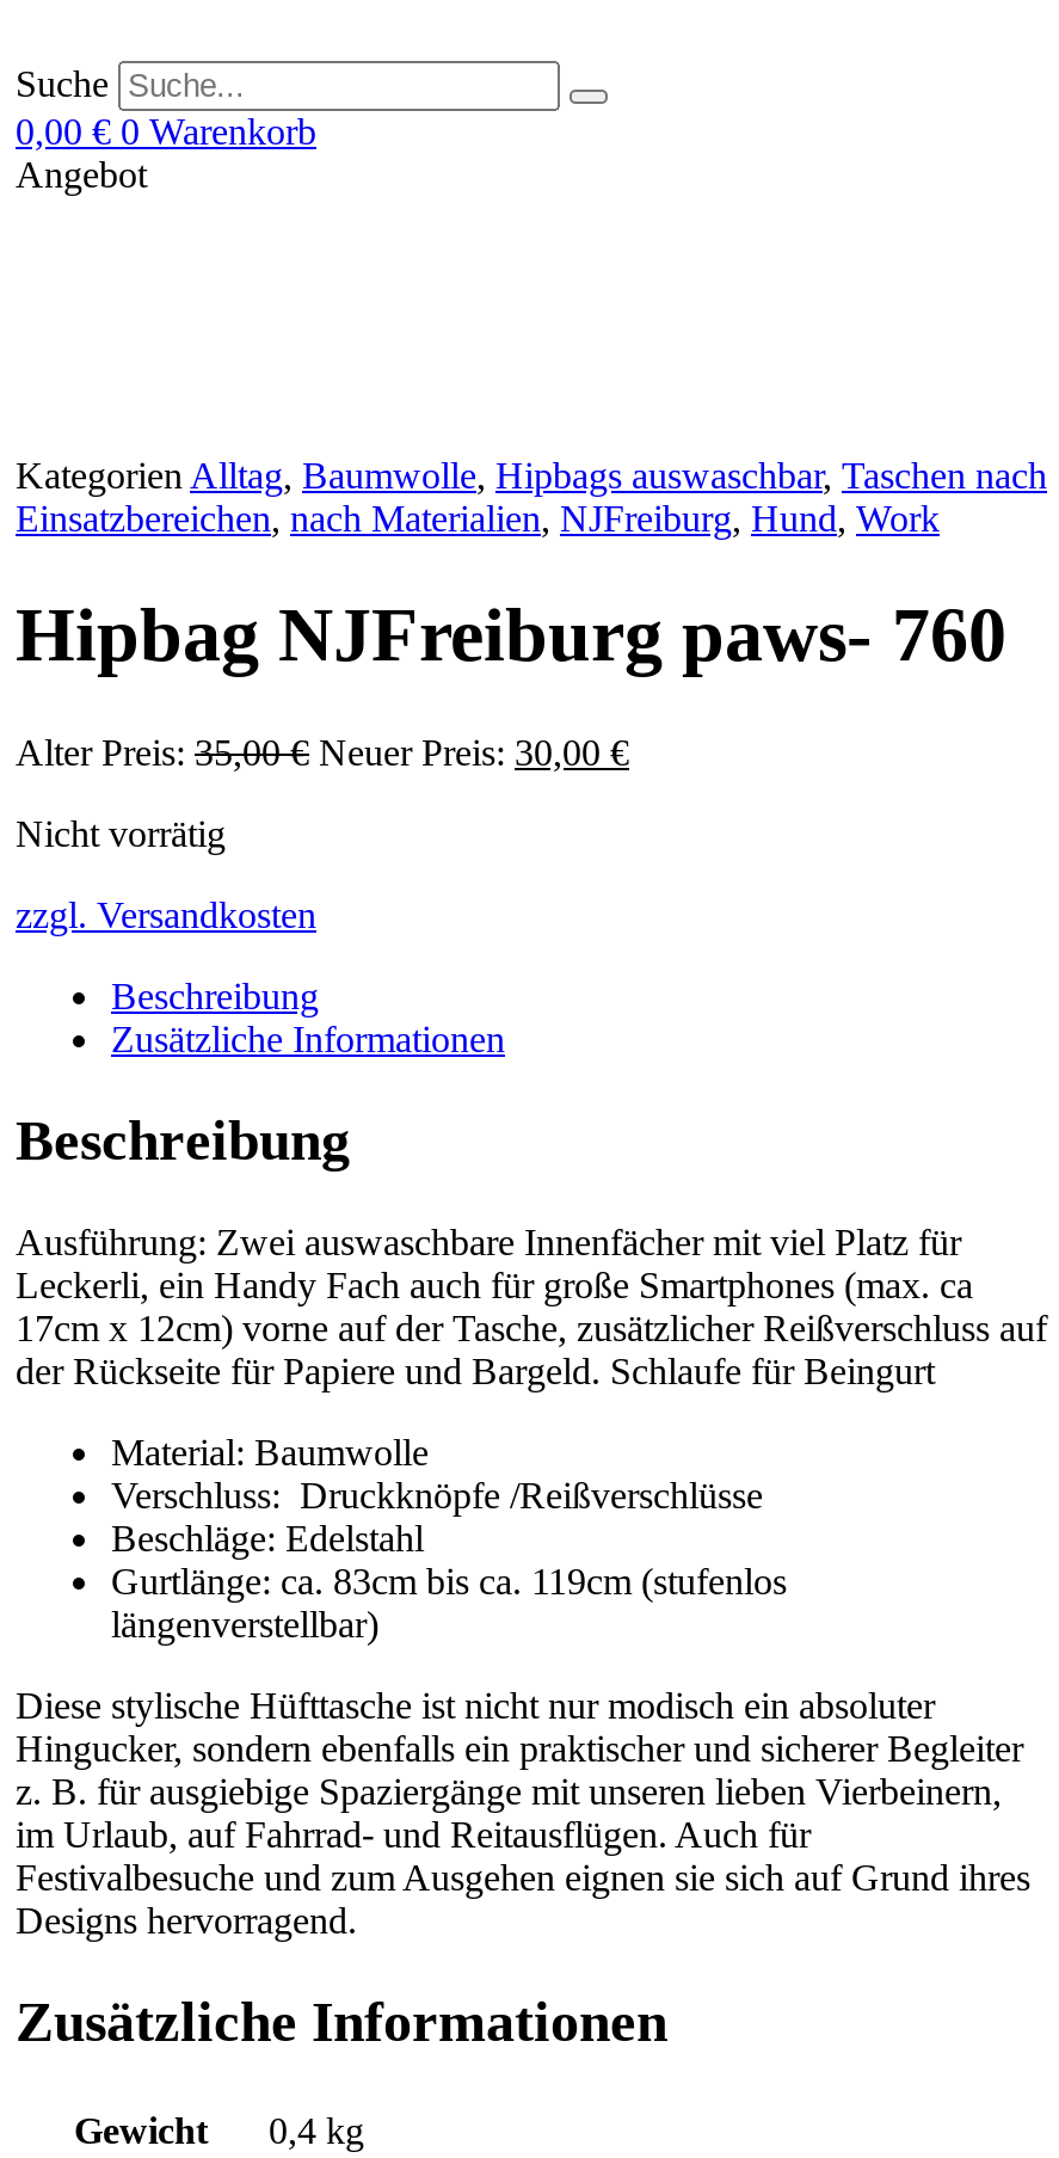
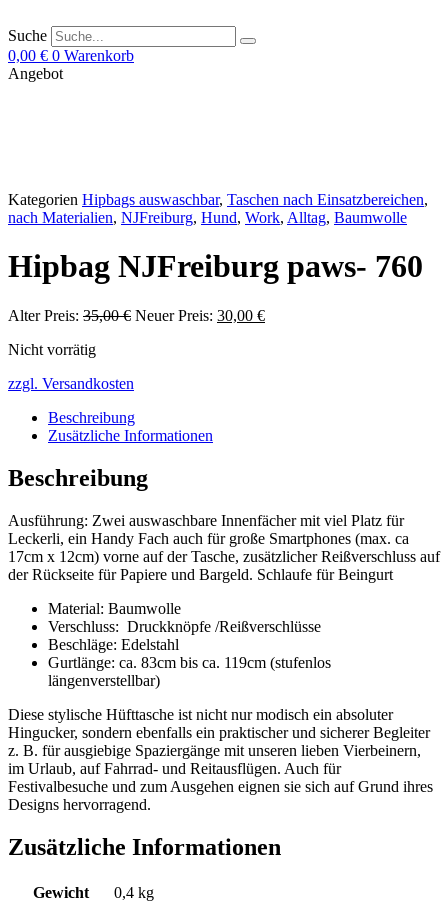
- Kategorien Alltag, Baumwolle, Hipbags auswaschbar, Taschen nach
- Einsatzbereichen, nach Materialien, NJFreiburg, Hund, Work
+ Kategorien Hipbags auswaschbar, Taschen nach Einsatzbereichen,
+ nach Materialien, NJFreiburg, Hund, Work, Alltag, Baumwolle
